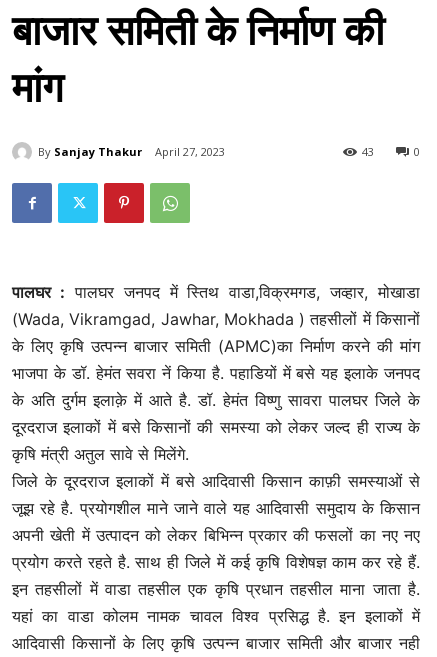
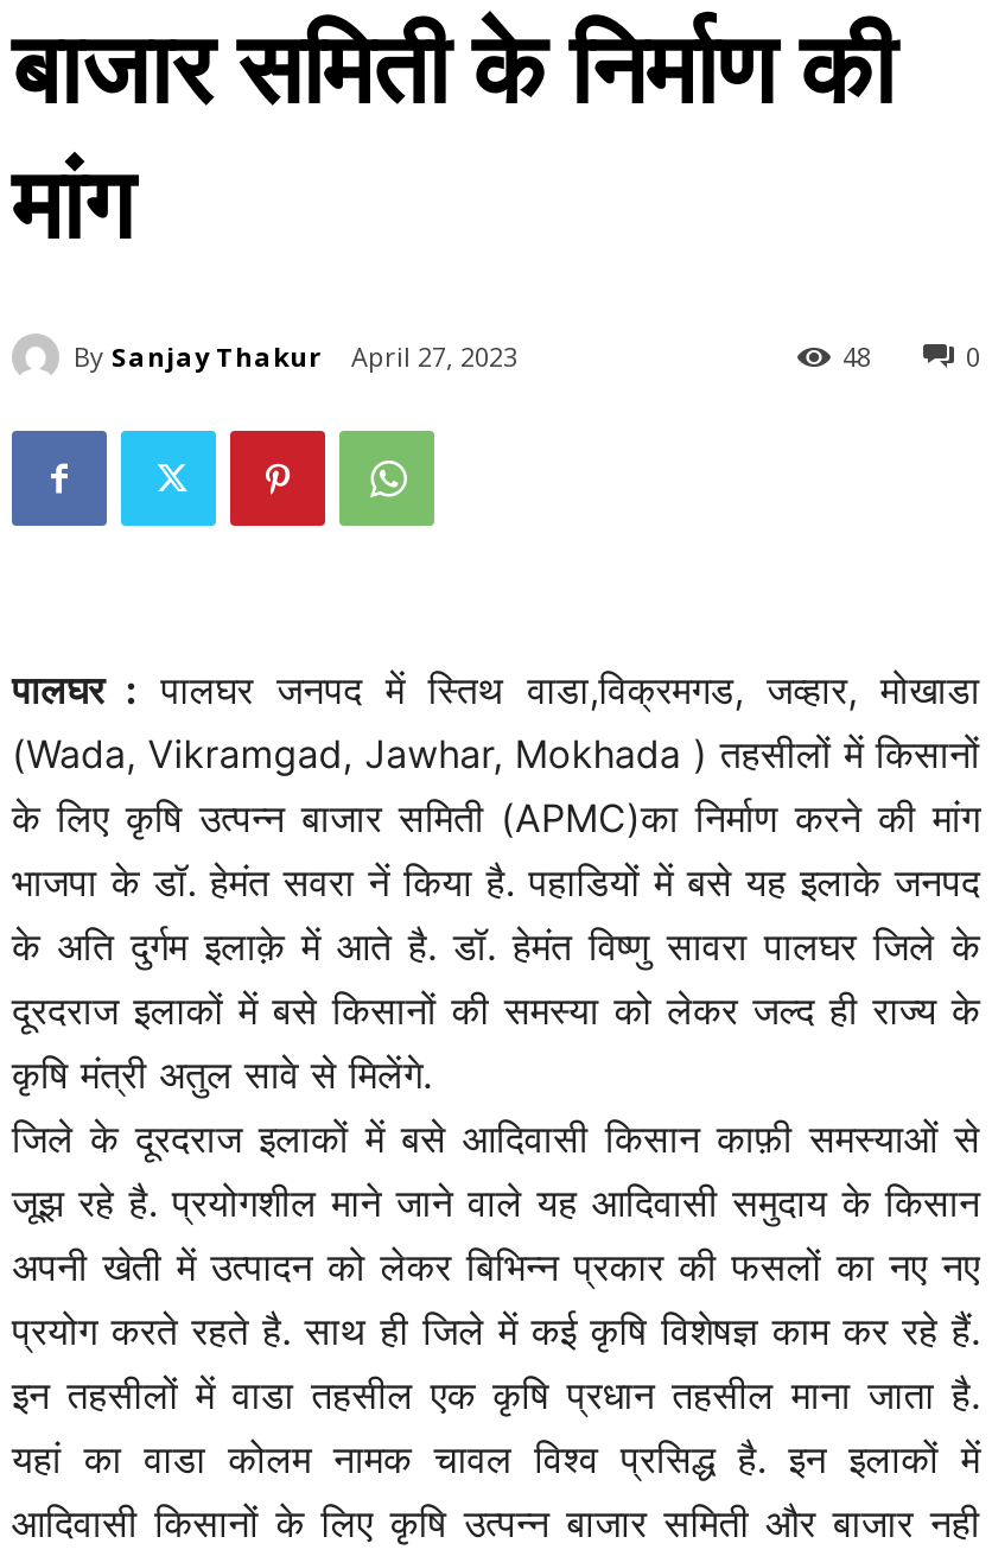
- 43
+ 48
